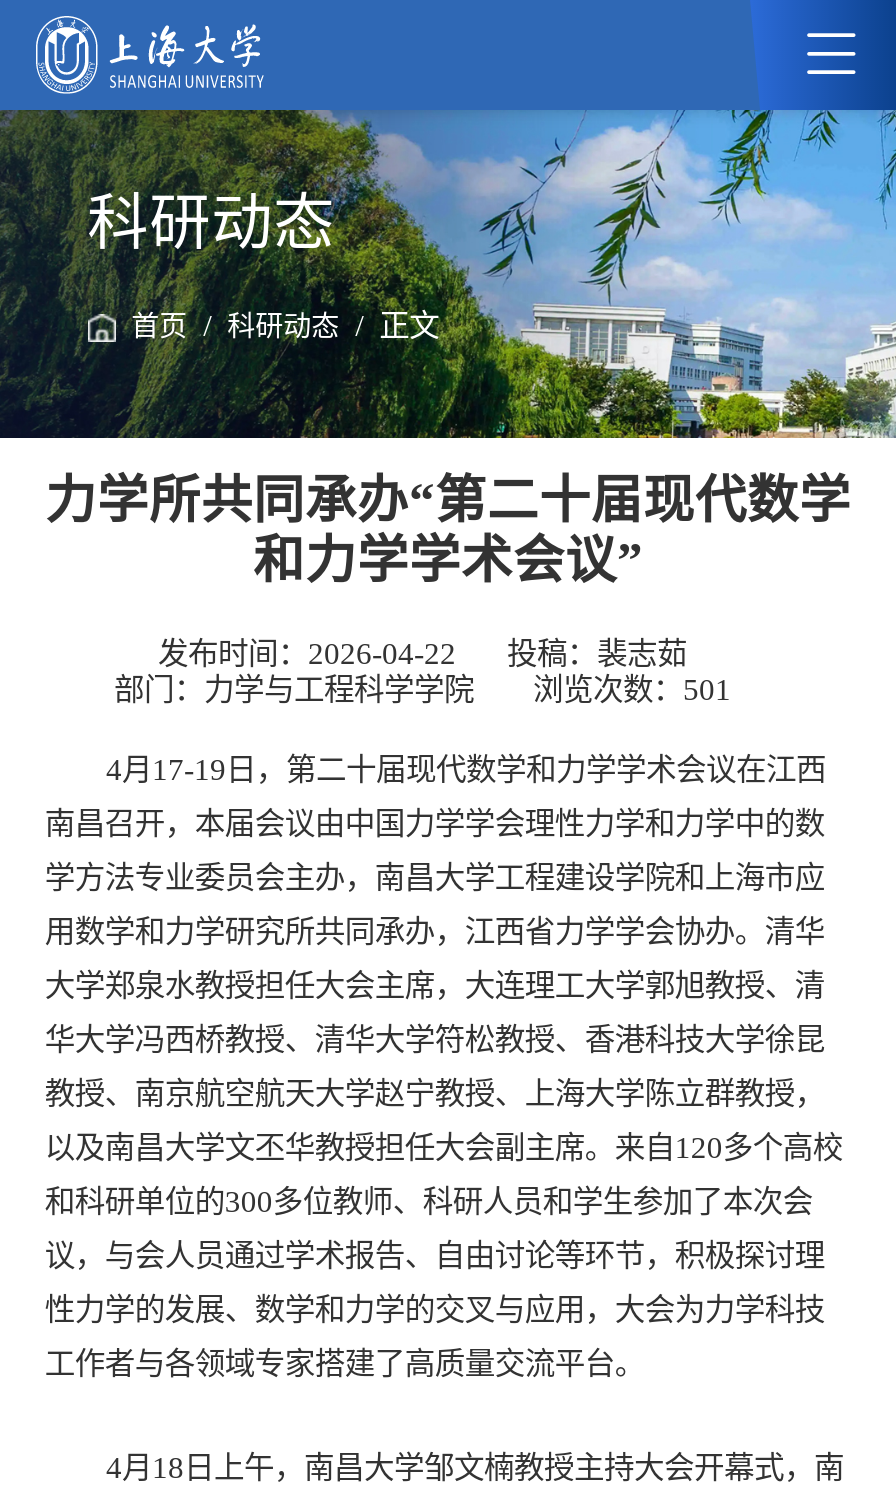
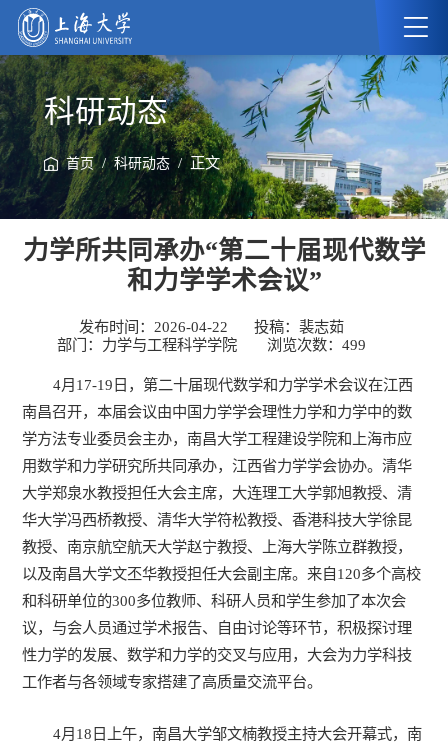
- 部门：力学与工程科学学院 浏览次数：501
+ 部门：力学与工程科学学院 浏览次数：499
